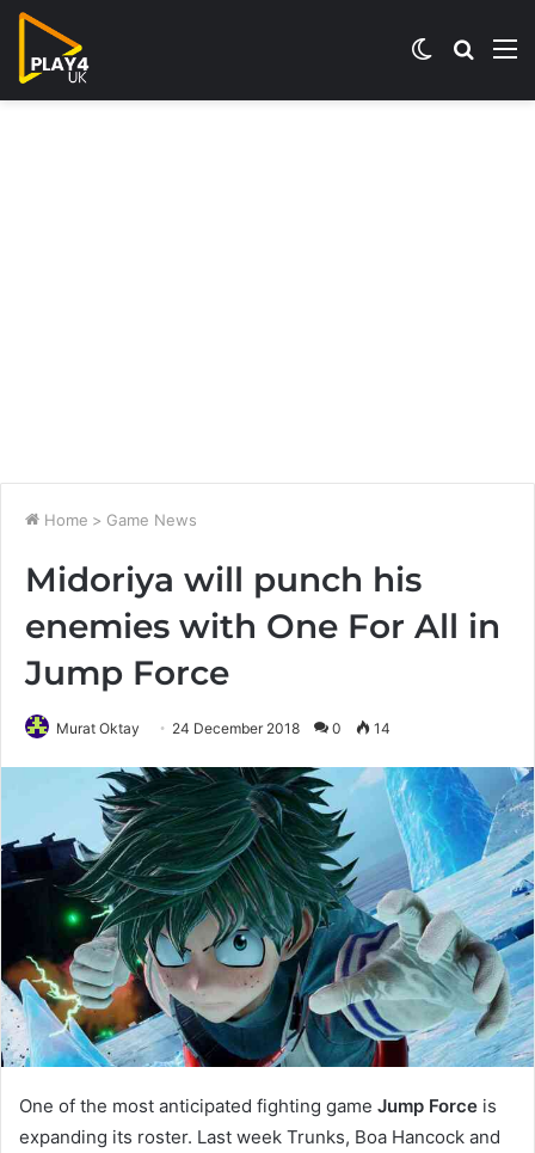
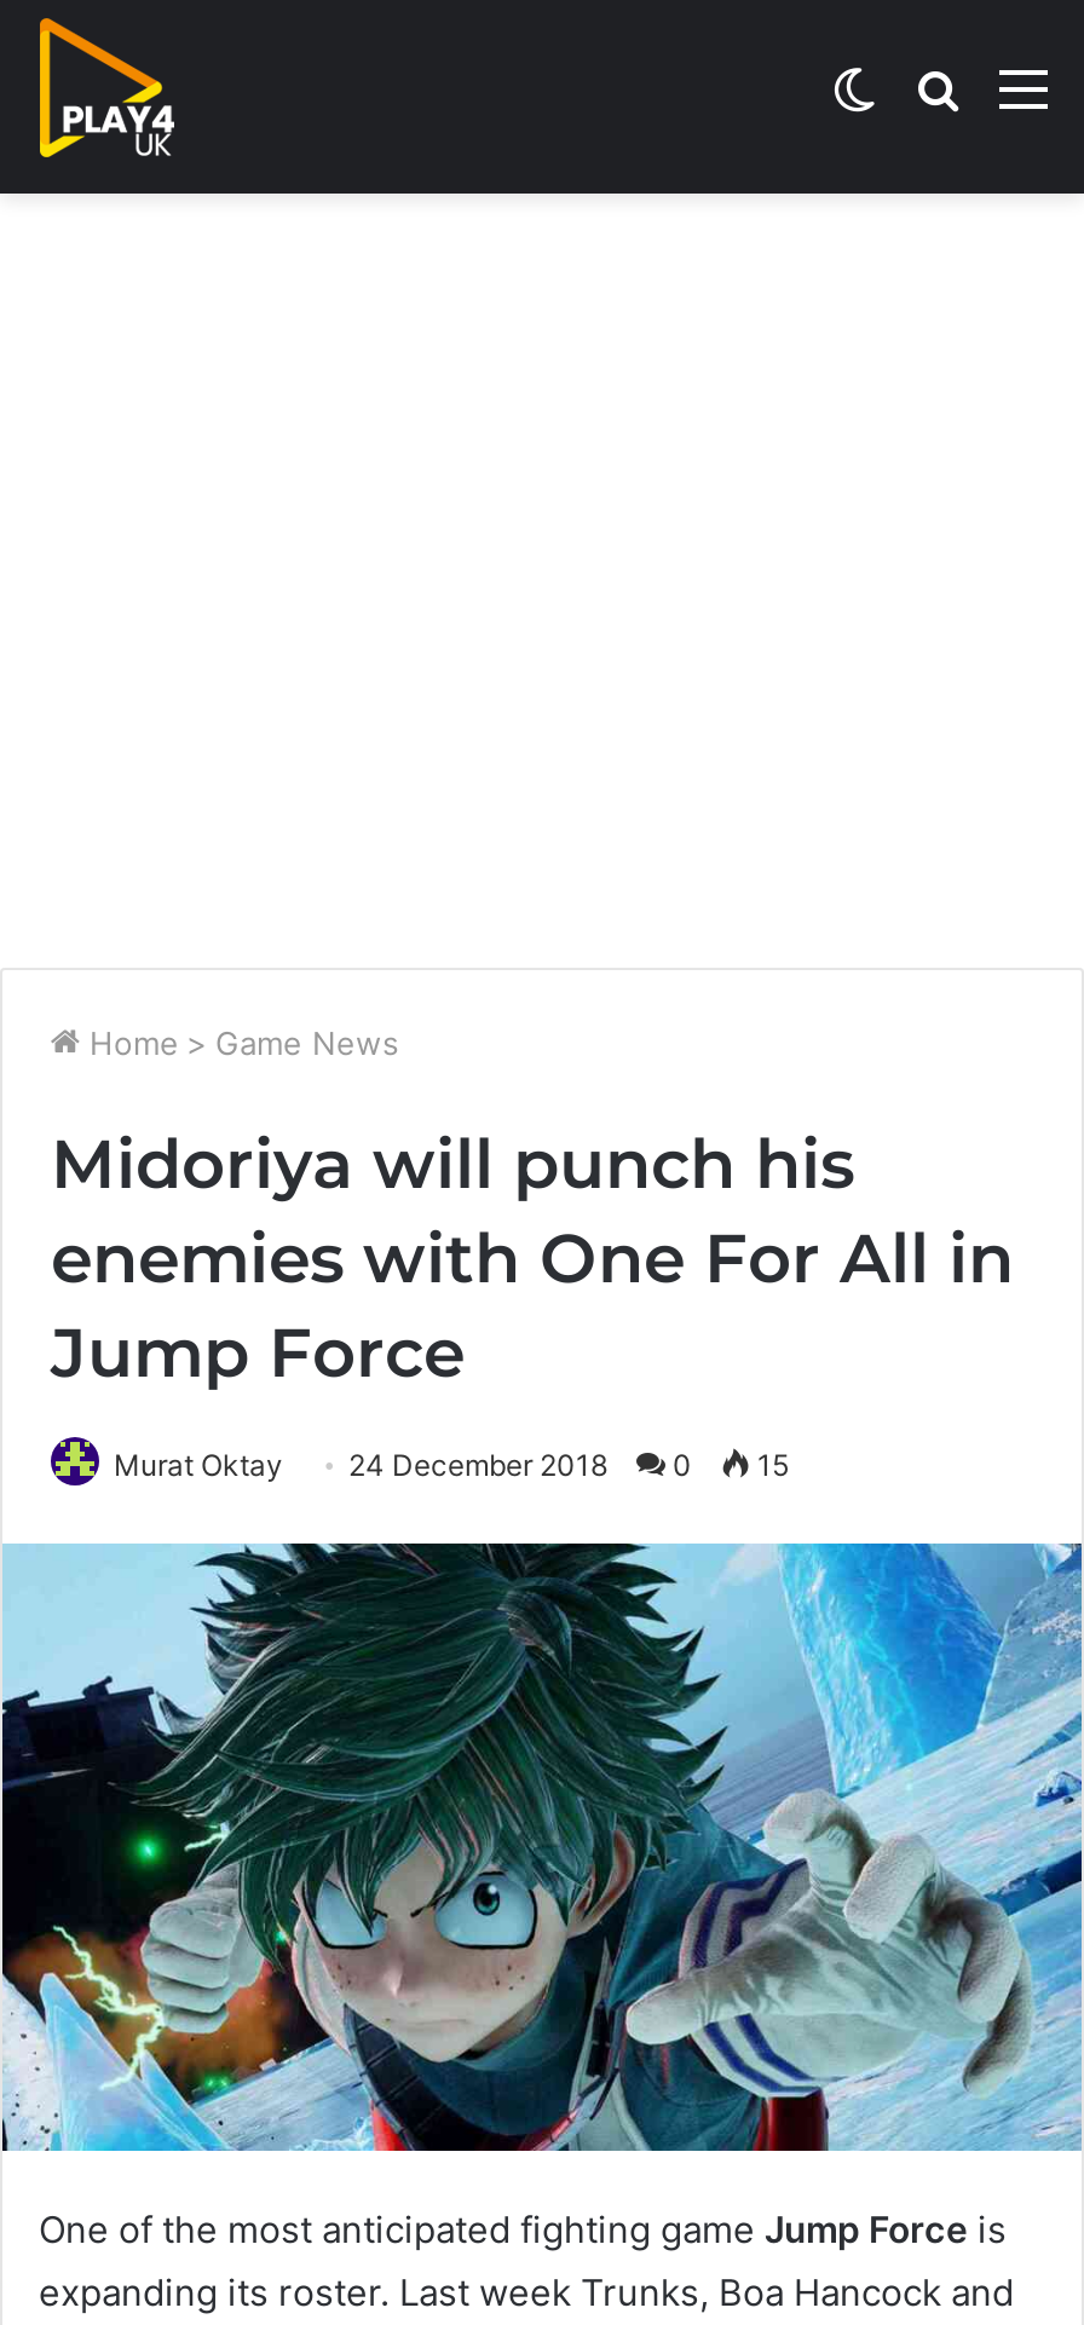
- Murat Oktay 24 December 2018 0 14
+ Murat Oktay 24 December 2018 0 15
